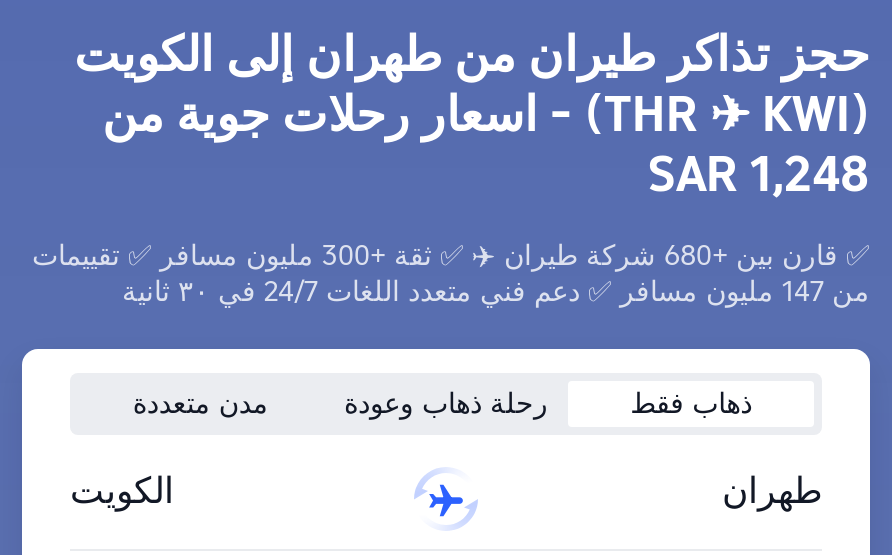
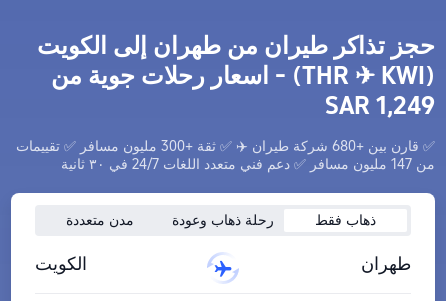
- SAR 1,248
+ SAR 1,249
